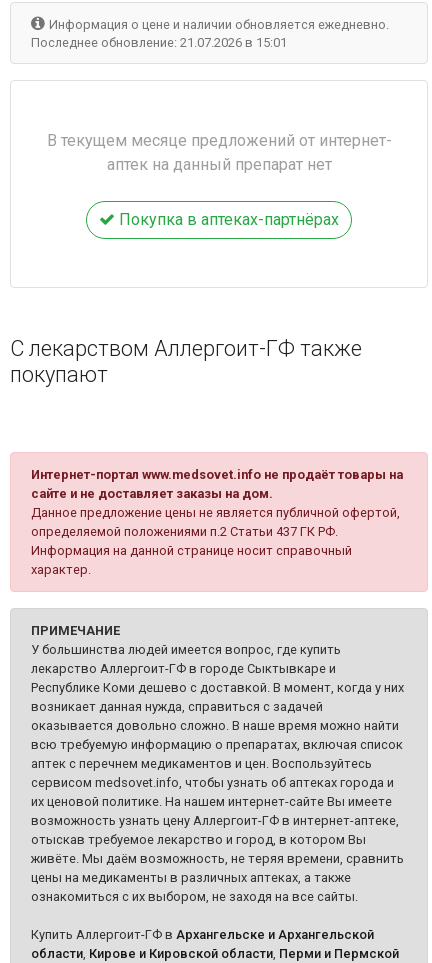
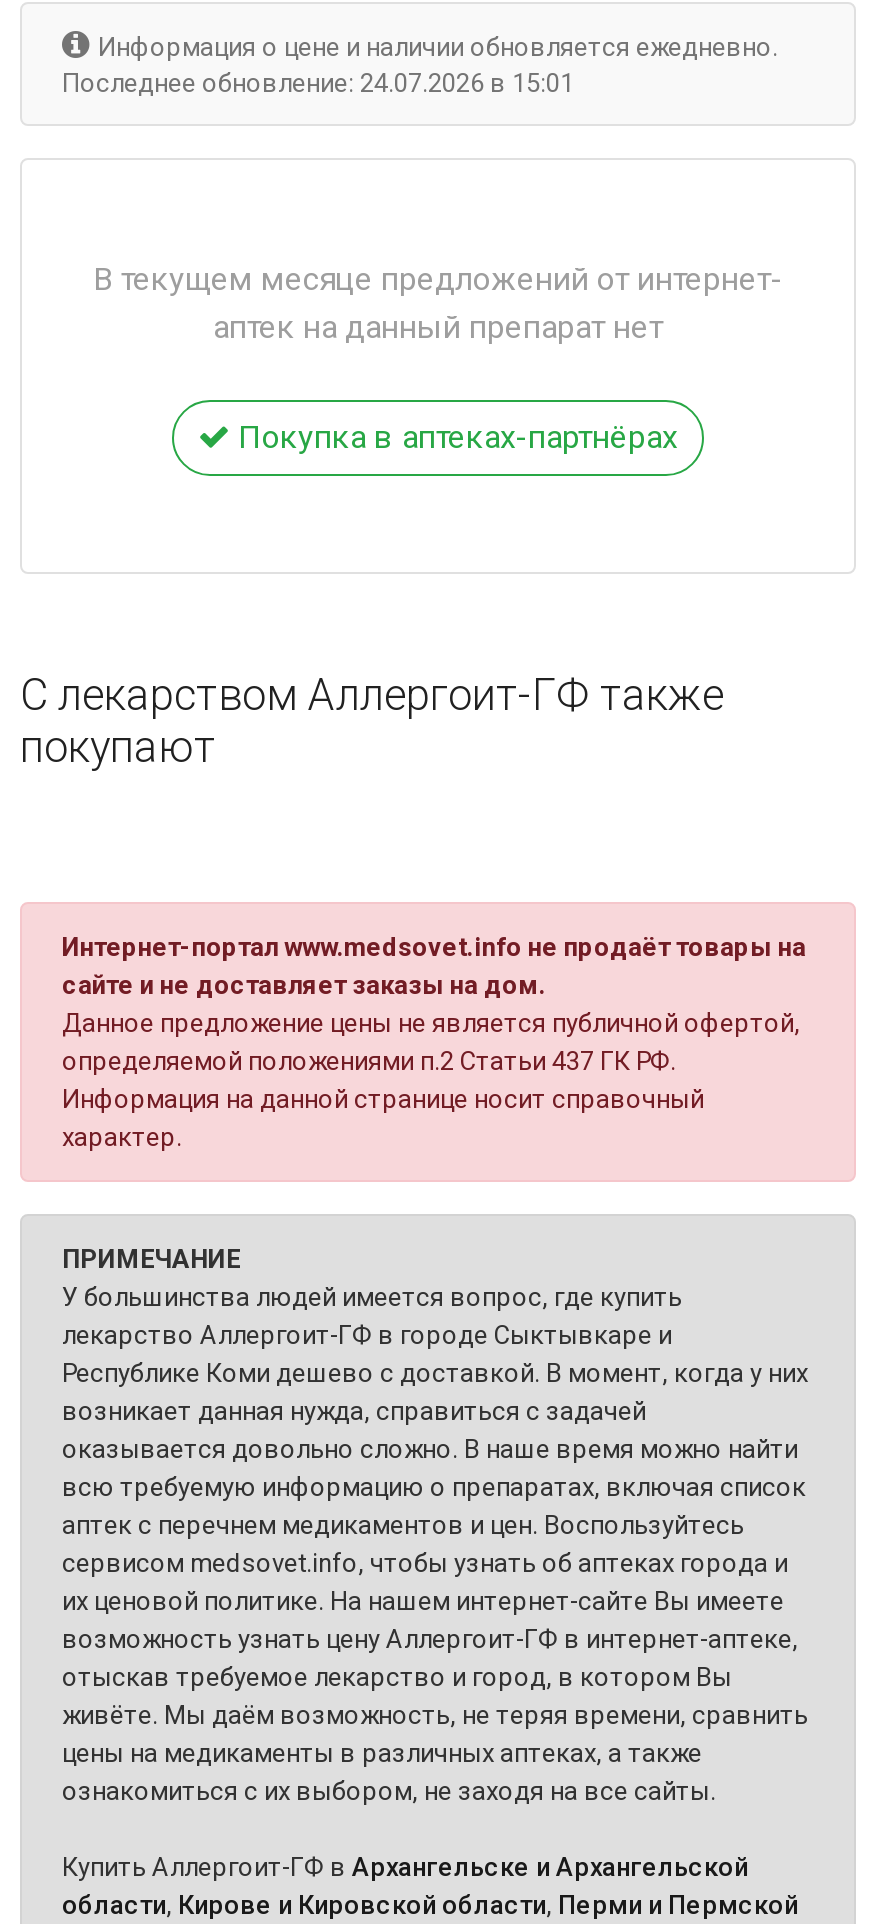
- Последнее обновление: 21.07.2026 в 15:01
+ Последнее обновление: 24.07.2026 в 15:01
